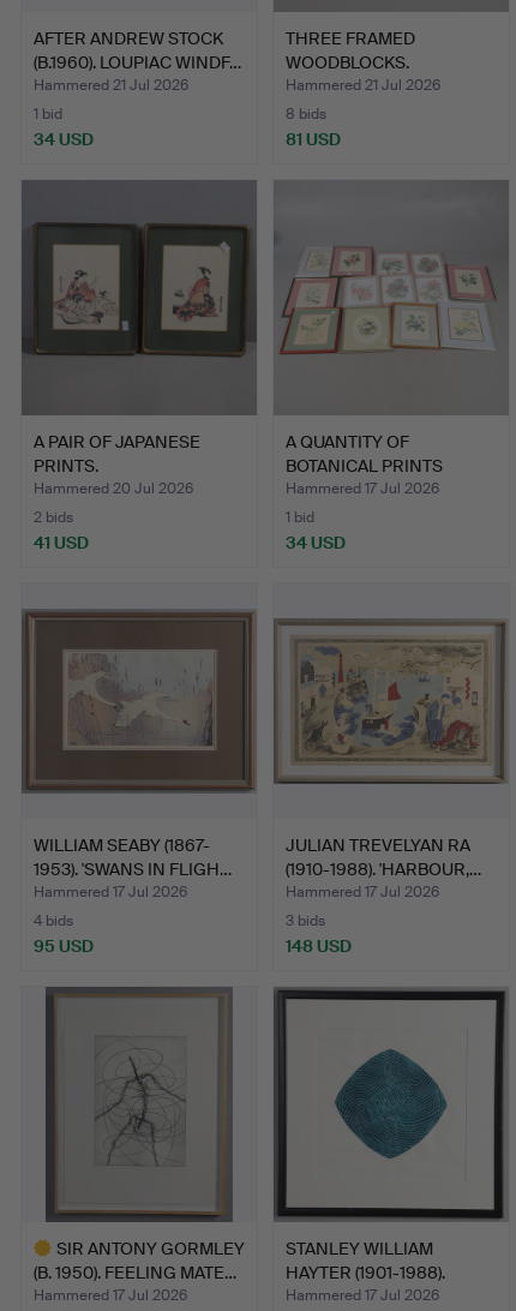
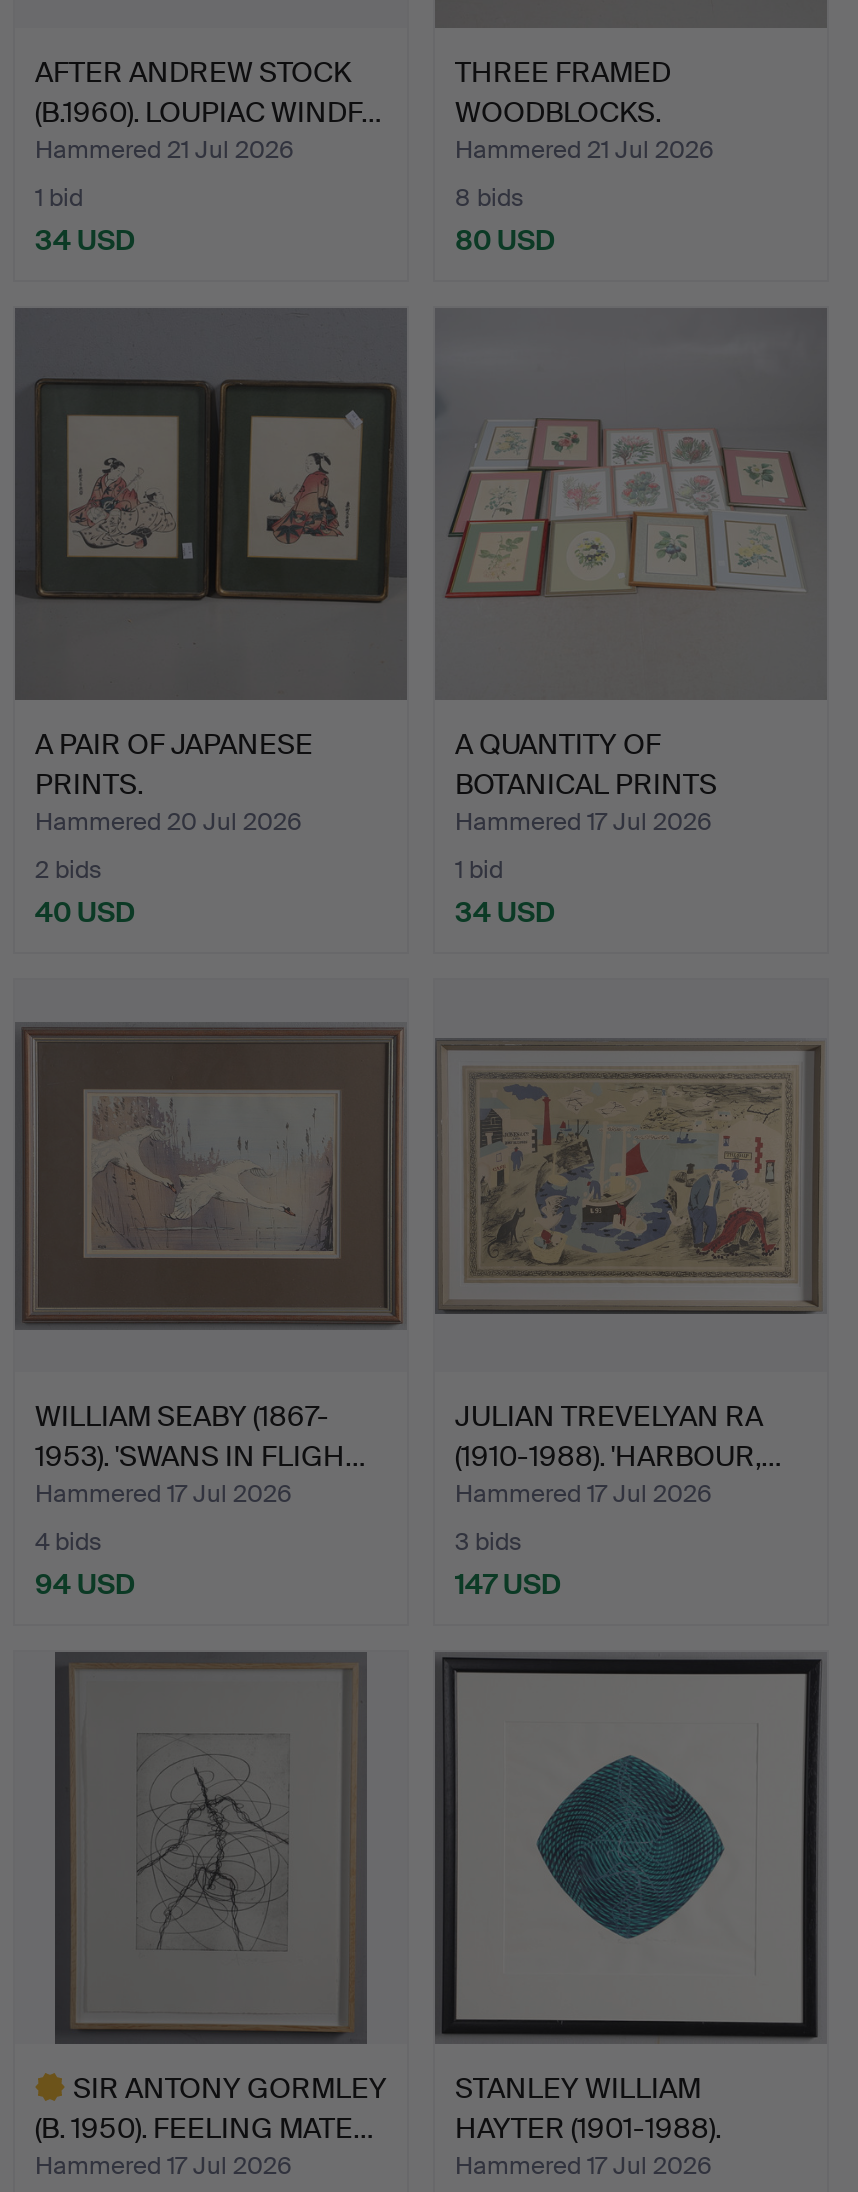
- 81 USD
+ 80 USD

- 41 USD
+ 40 USD

- 95 USD
+ 94 USD

- 148 USD
+ 147 USD
